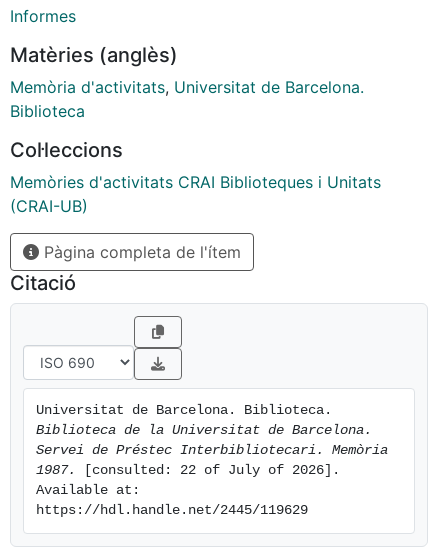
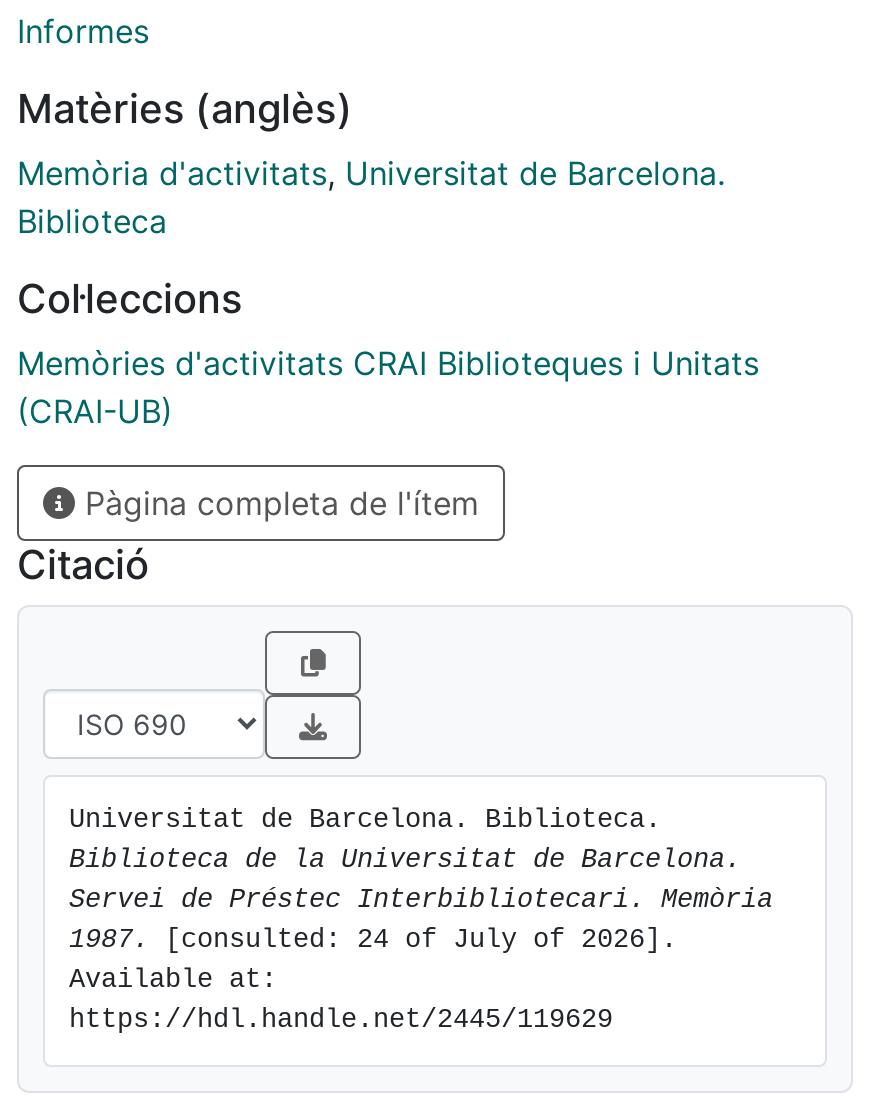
- 1987. [consulted: 22 of July of 2026].
+ 1987. [consulted: 24 of July of 2026].
